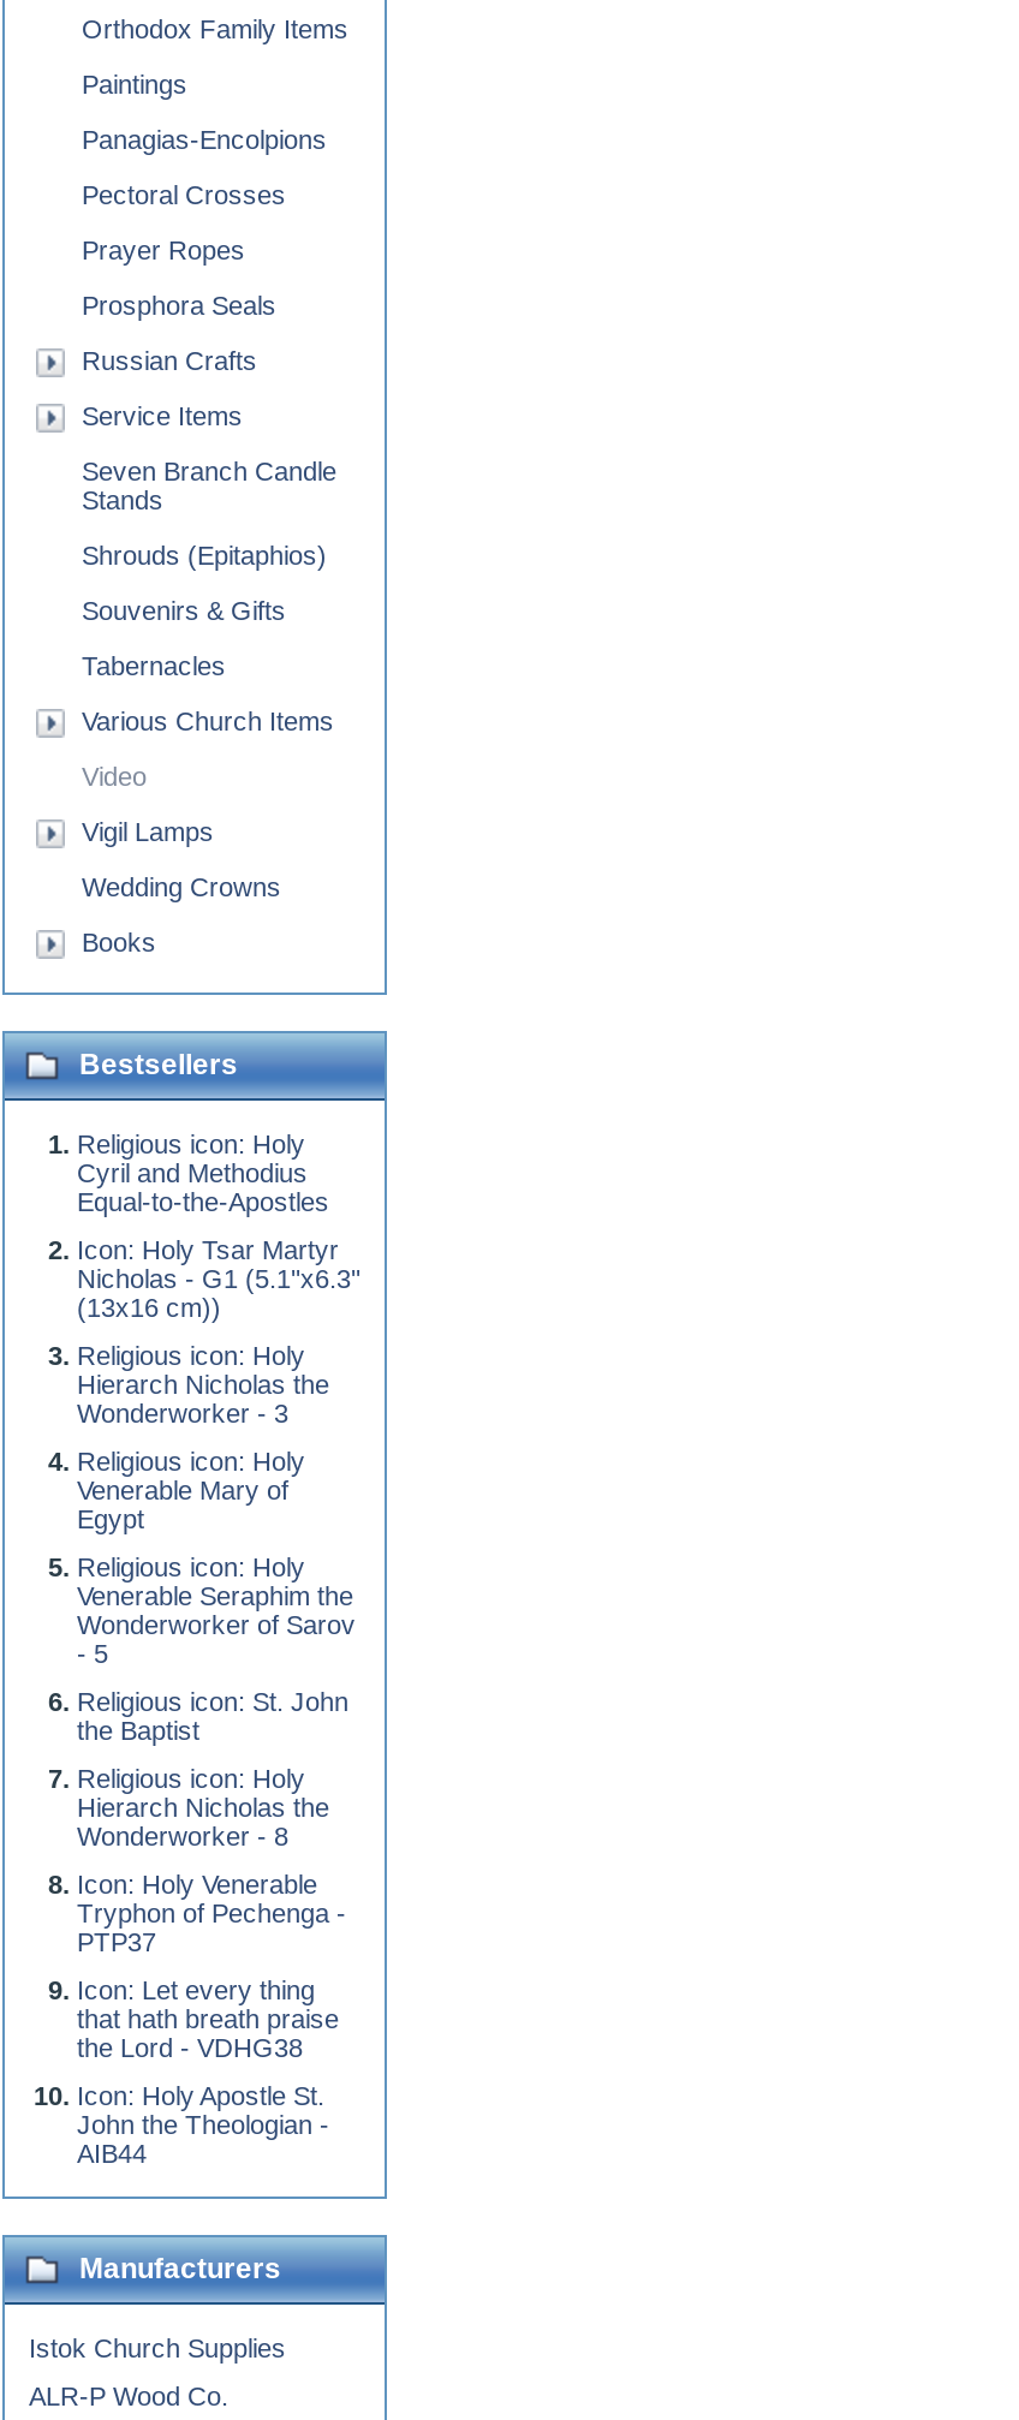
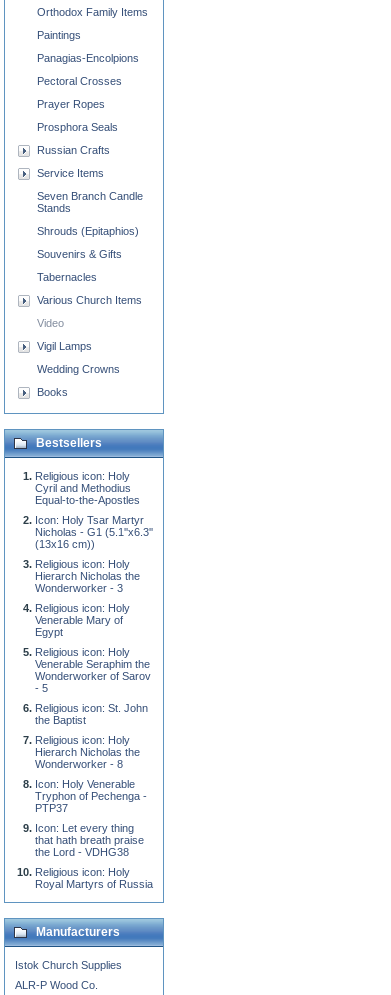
- Icon: Holy Apostle St.
- John the Theologian -
- AIB44
+ Religious icon: Holy
+ Royal Martyrs of Russia
